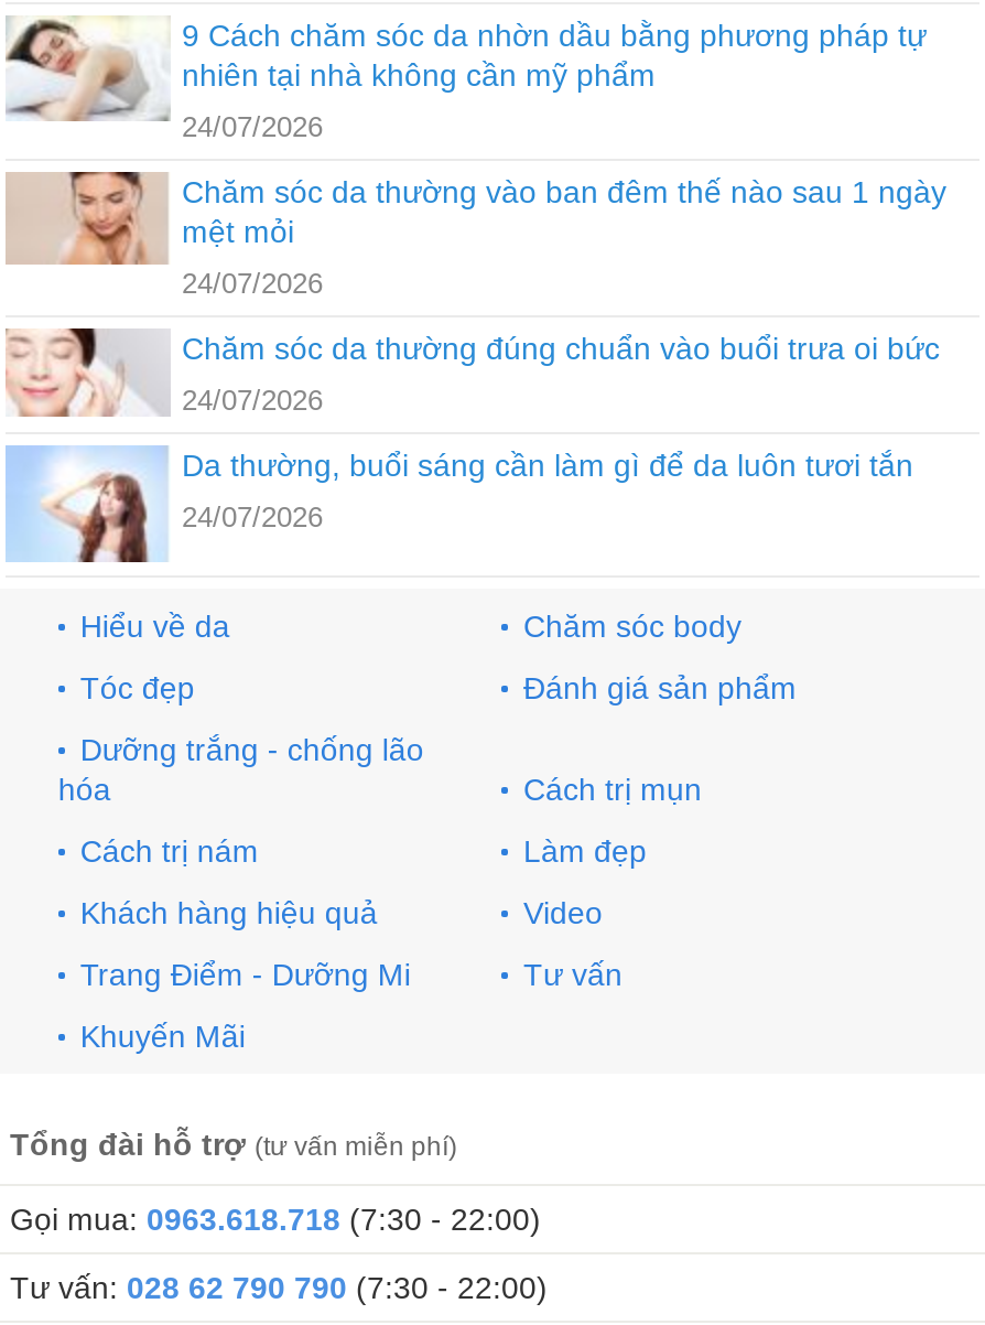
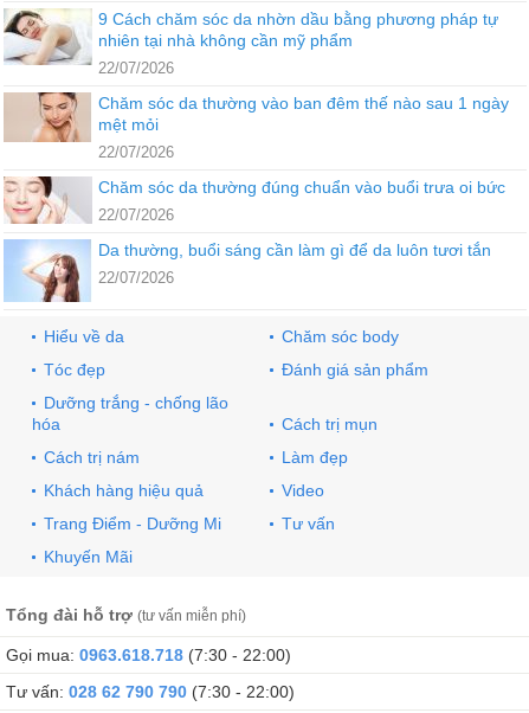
- 24/07/2026
+ 22/07/2026

- 24/07/2026
+ 22/07/2026

- 24/07/2026
+ 22/07/2026

- 24/07/2026
+ 22/07/2026
